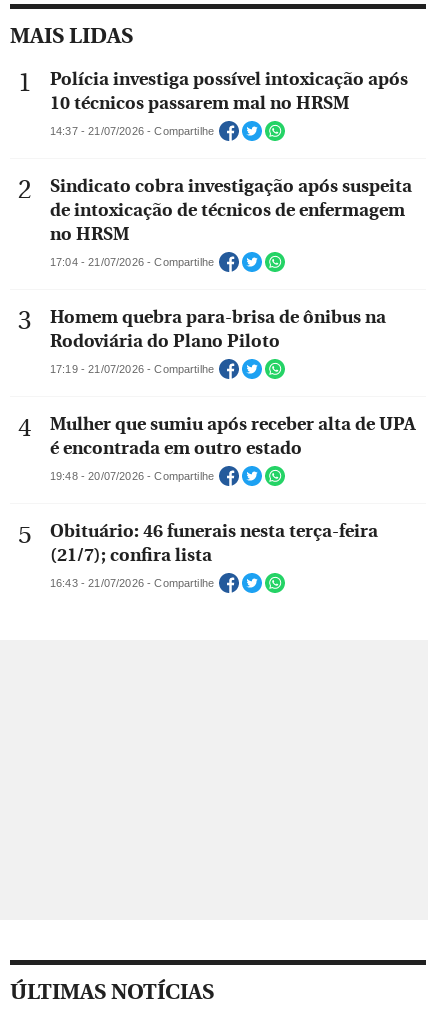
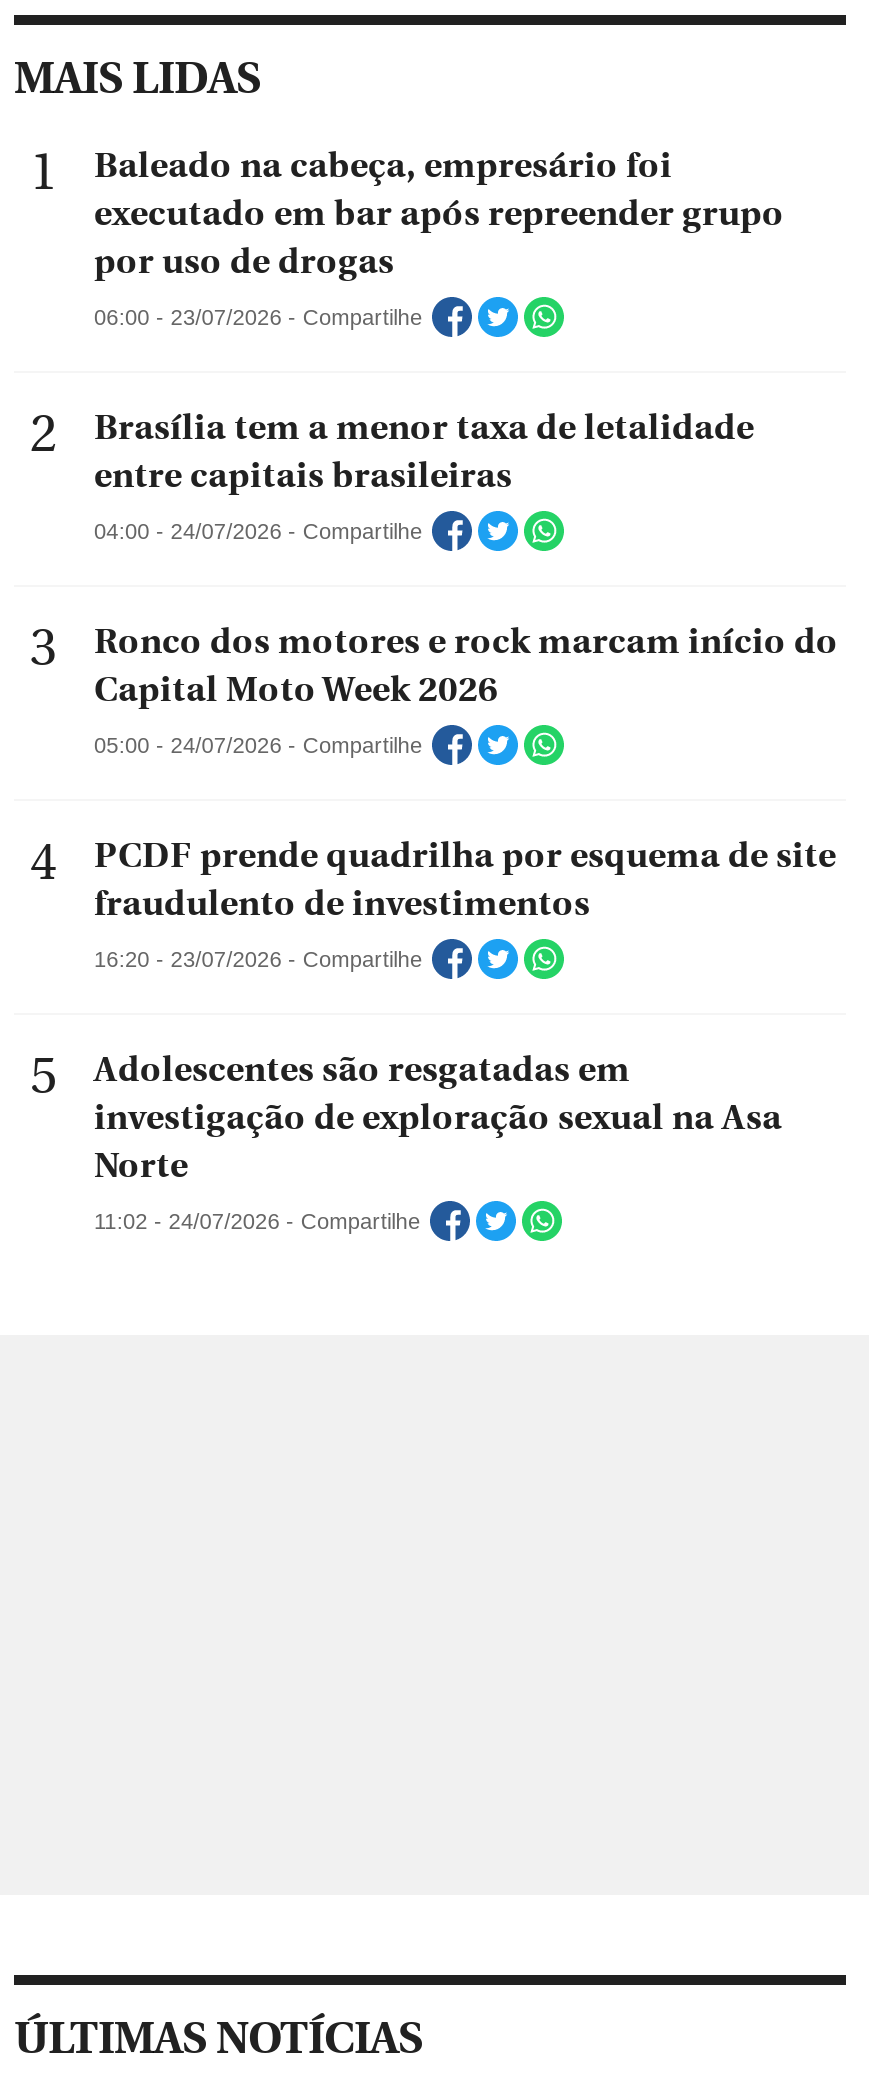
- Polícia investiga possível intoxicação após
- 10 técnicos passarem mal no HRSM
+ Baleado na cabeça, empresário foi
+ executado em bar após repreender grupo
+ por uso de drogas

- 14:37 - 21/07/2026 - Compartilhe
+ 06:00 - 23/07/2026 - Compartilhe

- Sindicato cobra investigação após suspeita
- de intoxicação de técnicos de enfermagem
- no HRSM
+ Brasília tem a menor taxa de letalidade
+ entre capitais brasileiras

- 17:04 - 21/07/2026 - Compartilhe
+ 04:00 - 24/07/2026 - Compartilhe

- Homem quebra para-brisa de ônibus na
- Rodoviária do Plano Piloto
+ Ronco dos motores e rock marcam início do
+ Capital Moto Week 2026

- 17:19 - 21/07/2026 - Compartilhe
+ 05:00 - 24/07/2026 - Compartilhe

- Mulher que sumiu após receber alta de UPA
- é encontrada em outro estado
+ PCDF prende quadrilha por esquema de site
+ fraudulento de investimentos

- 19:48 - 20/07/2026 - Compartilhe
+ 16:20 - 23/07/2026 - Compartilhe

- Obituário: 46 funerais nesta terça-feira
- (21/7); confira lista
+ Adolescentes são resgatadas em
+ investigação de exploração sexual na Asa
+ Norte

- 16:43 - 21/07/2026 - Compartilhe
+ 11:02 - 24/07/2026 - Compartilhe
